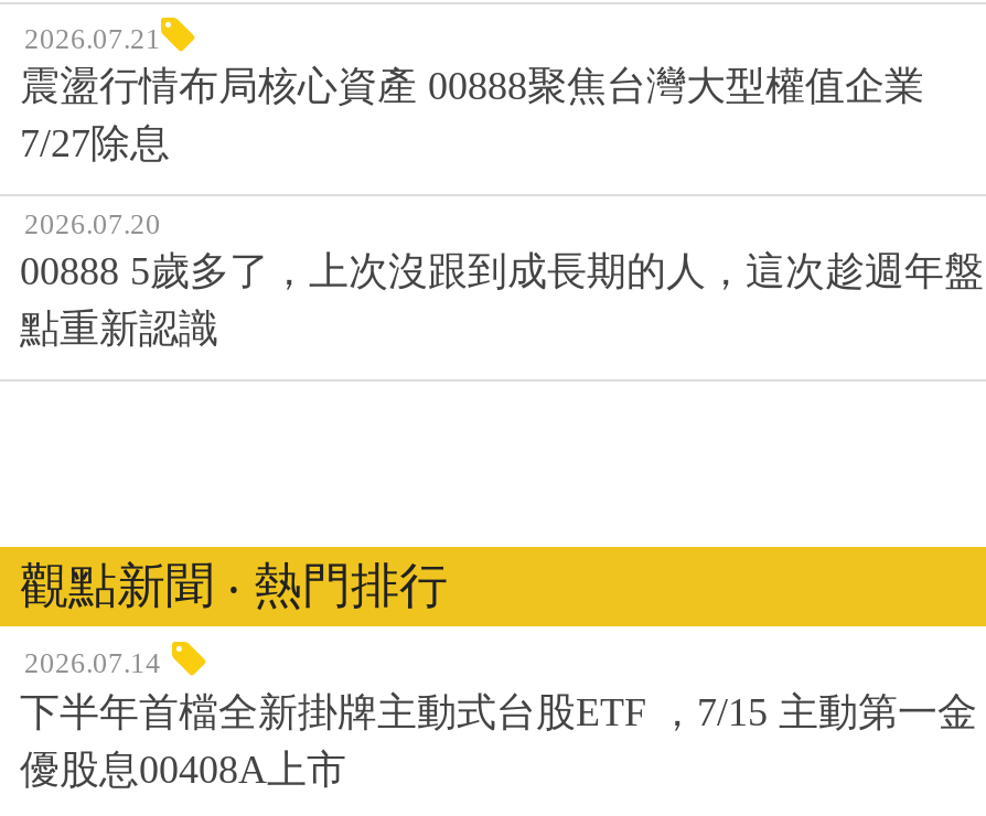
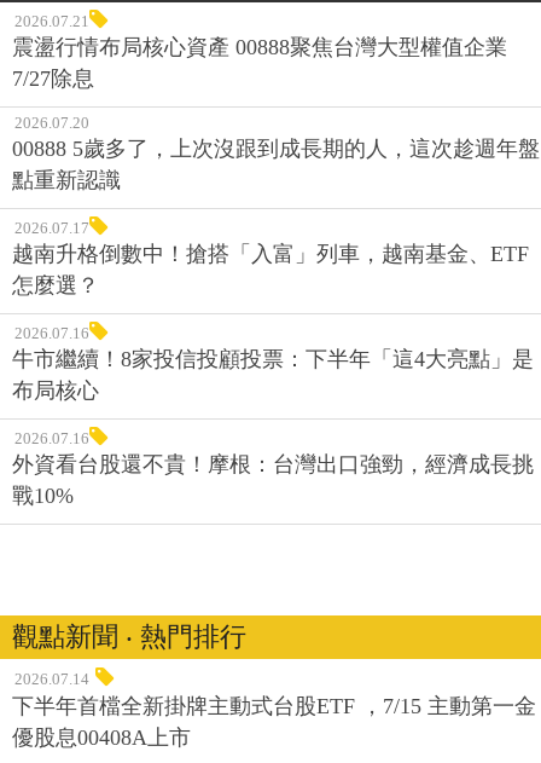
+ 2026.07.17
+ 越南升格倒數中！搶搭「入富」列車，越南基金、ETF
+ 怎麼選？
+ 2026.07.16
+ 牛市繼續！8家投信投顧投票：下半年「這4大亮點」是
+ 布局核心
+ 2026.07.16
+ 外資看台股還不貴！摩根：台灣出口強勁，經濟成長挑
+ 戰10%
